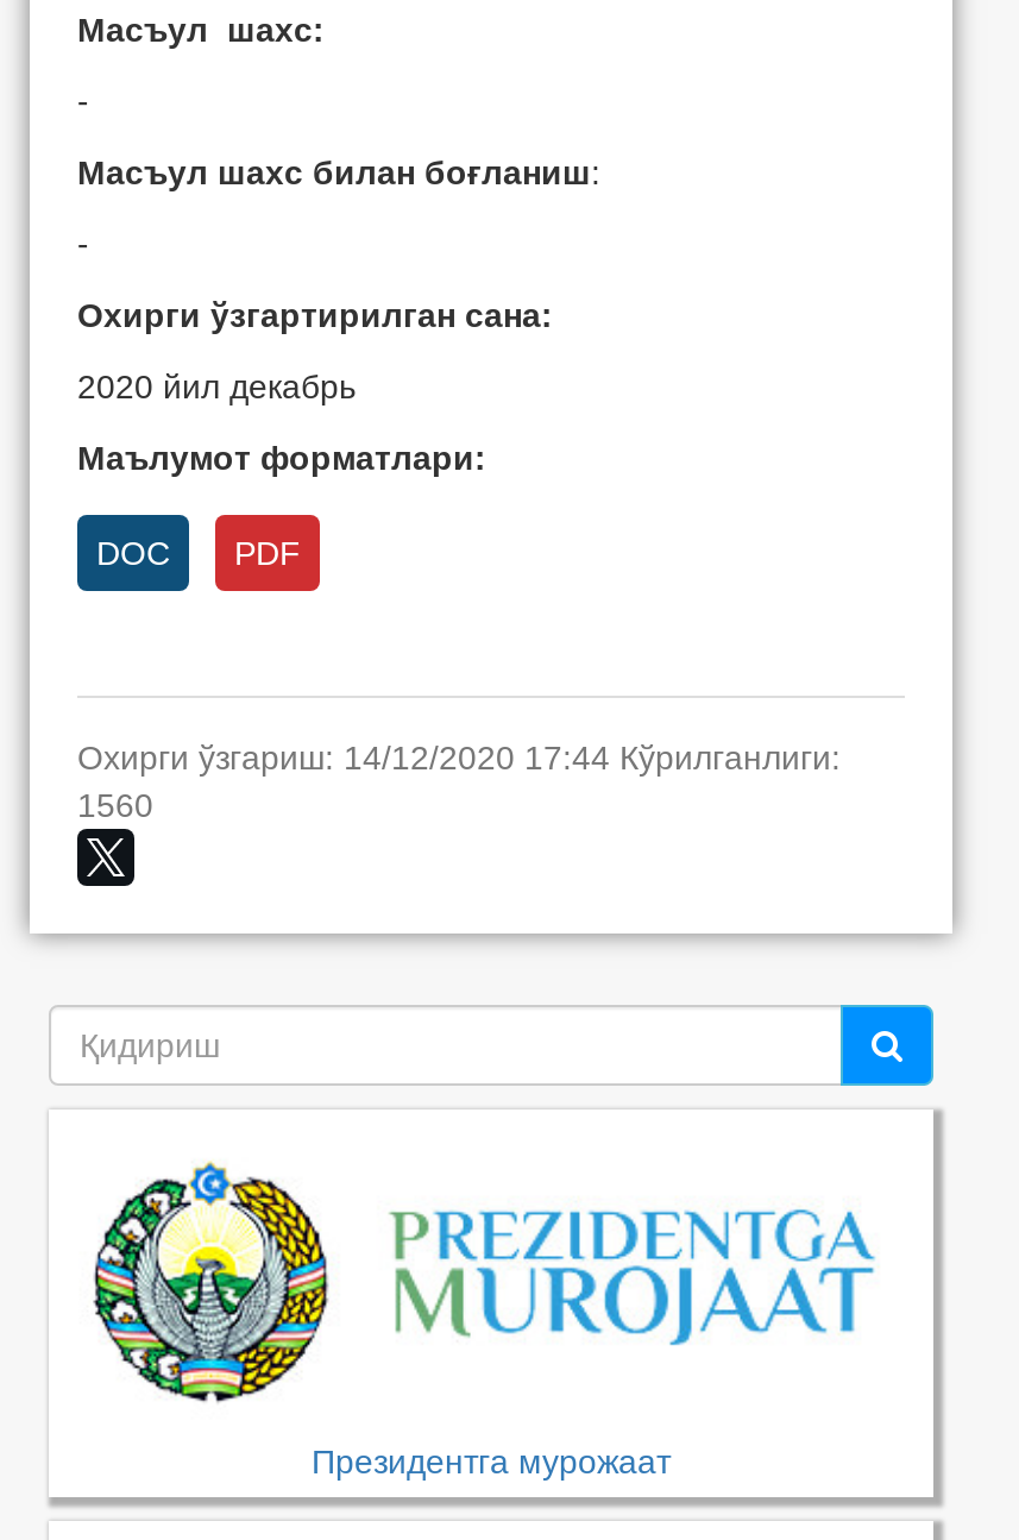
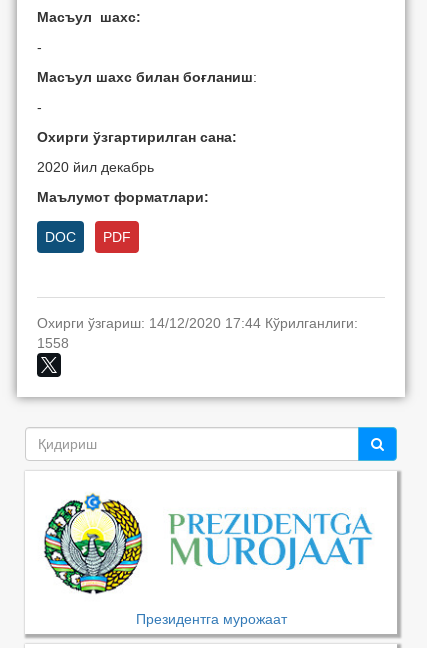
- 1560
+ 1558
